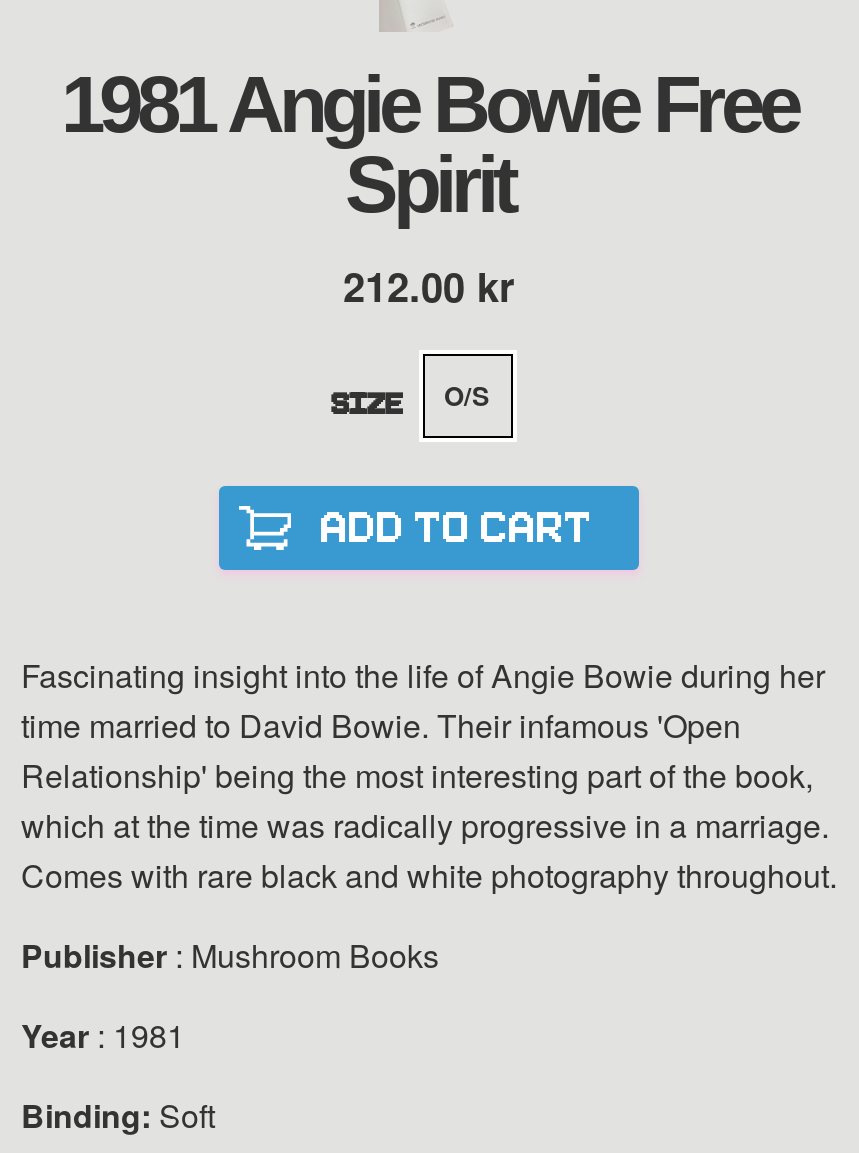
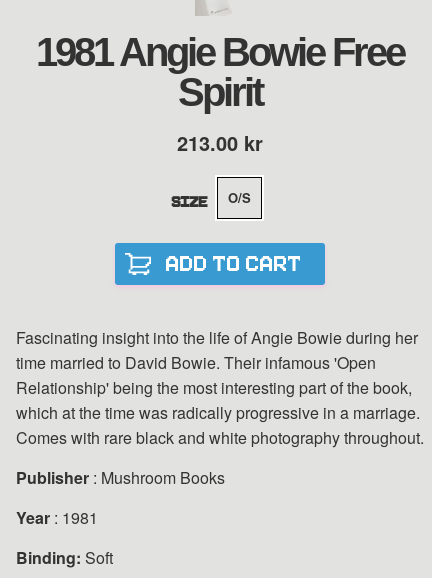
- 212.00 kr
+ 213.00 kr
